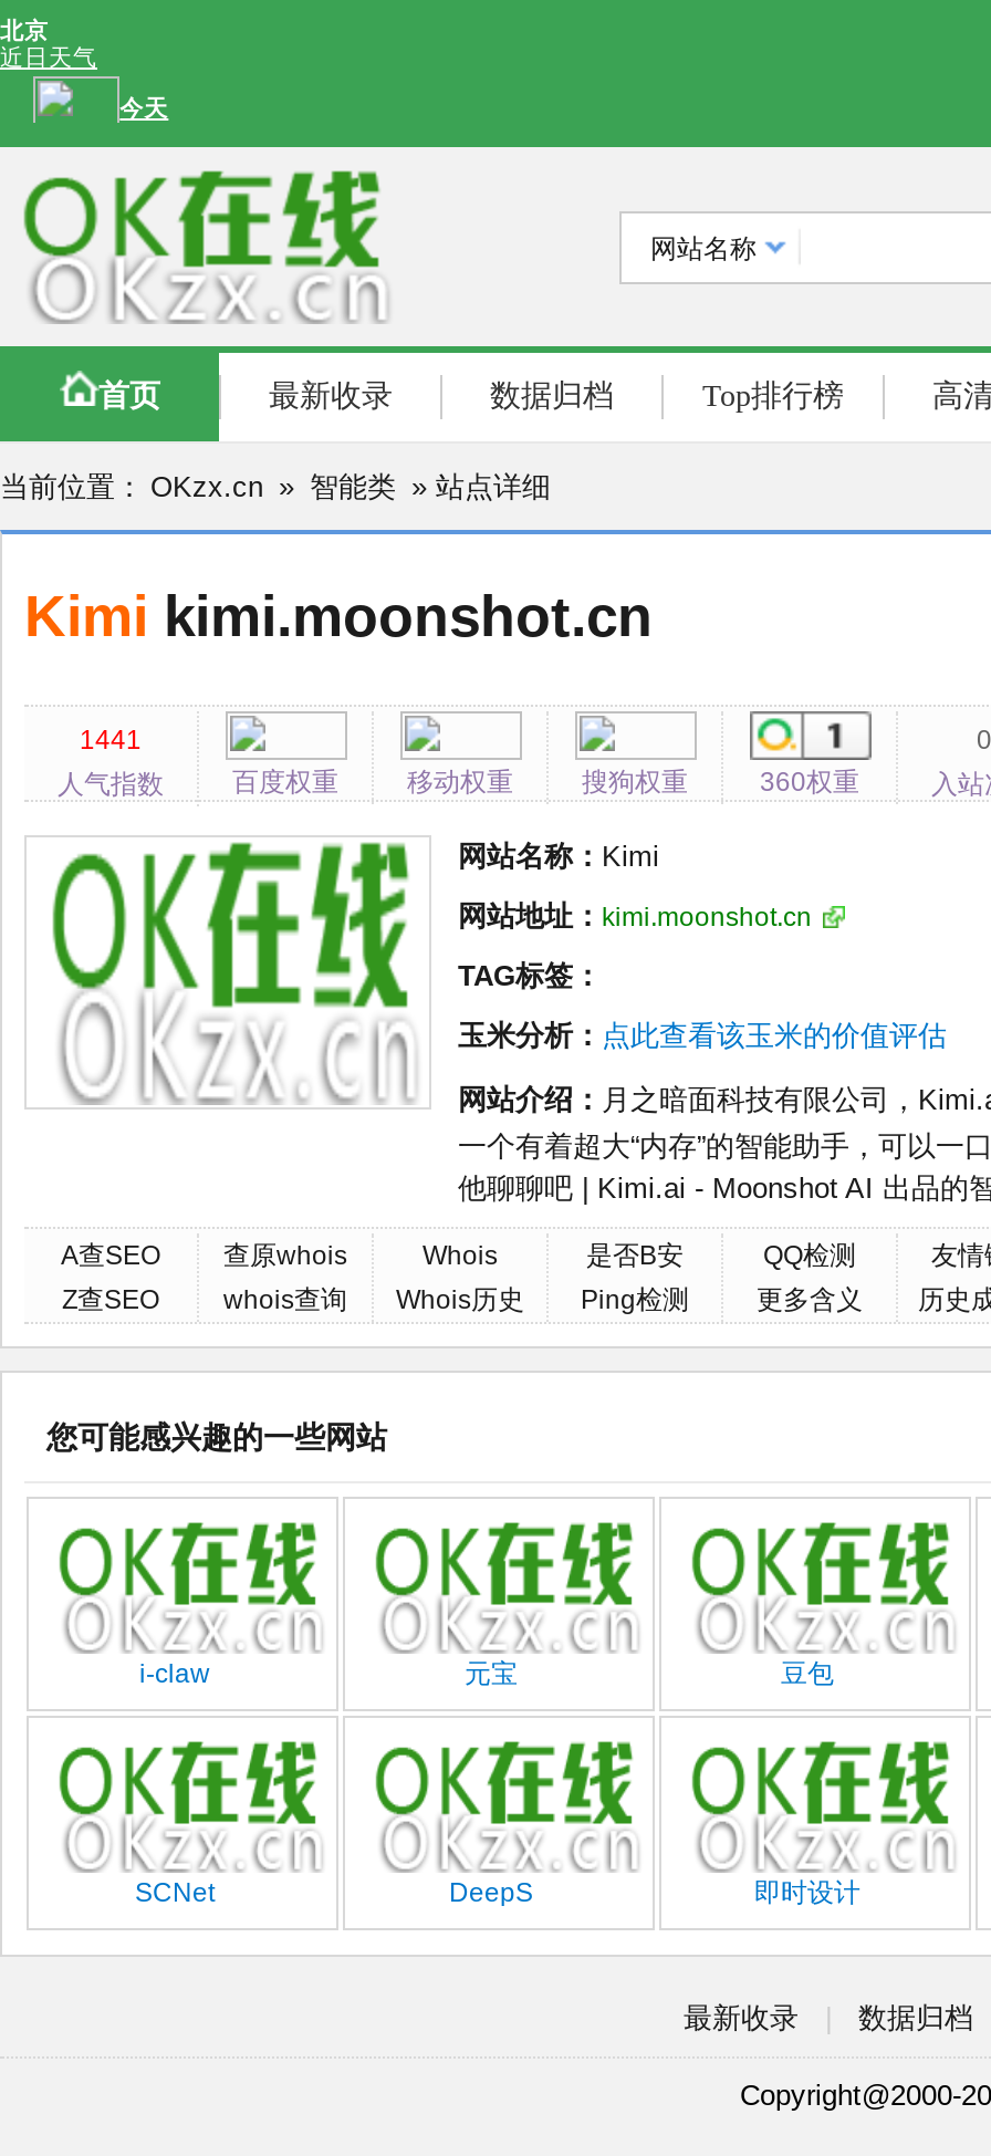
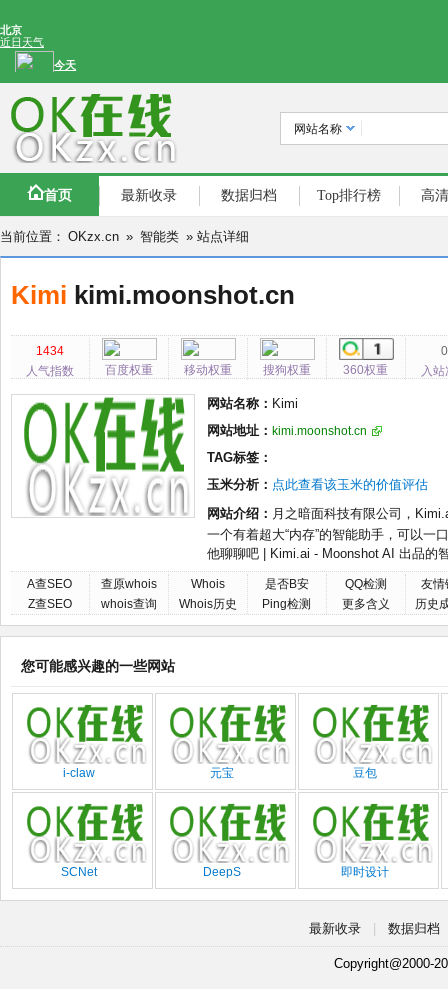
- 1441
+ 1434
